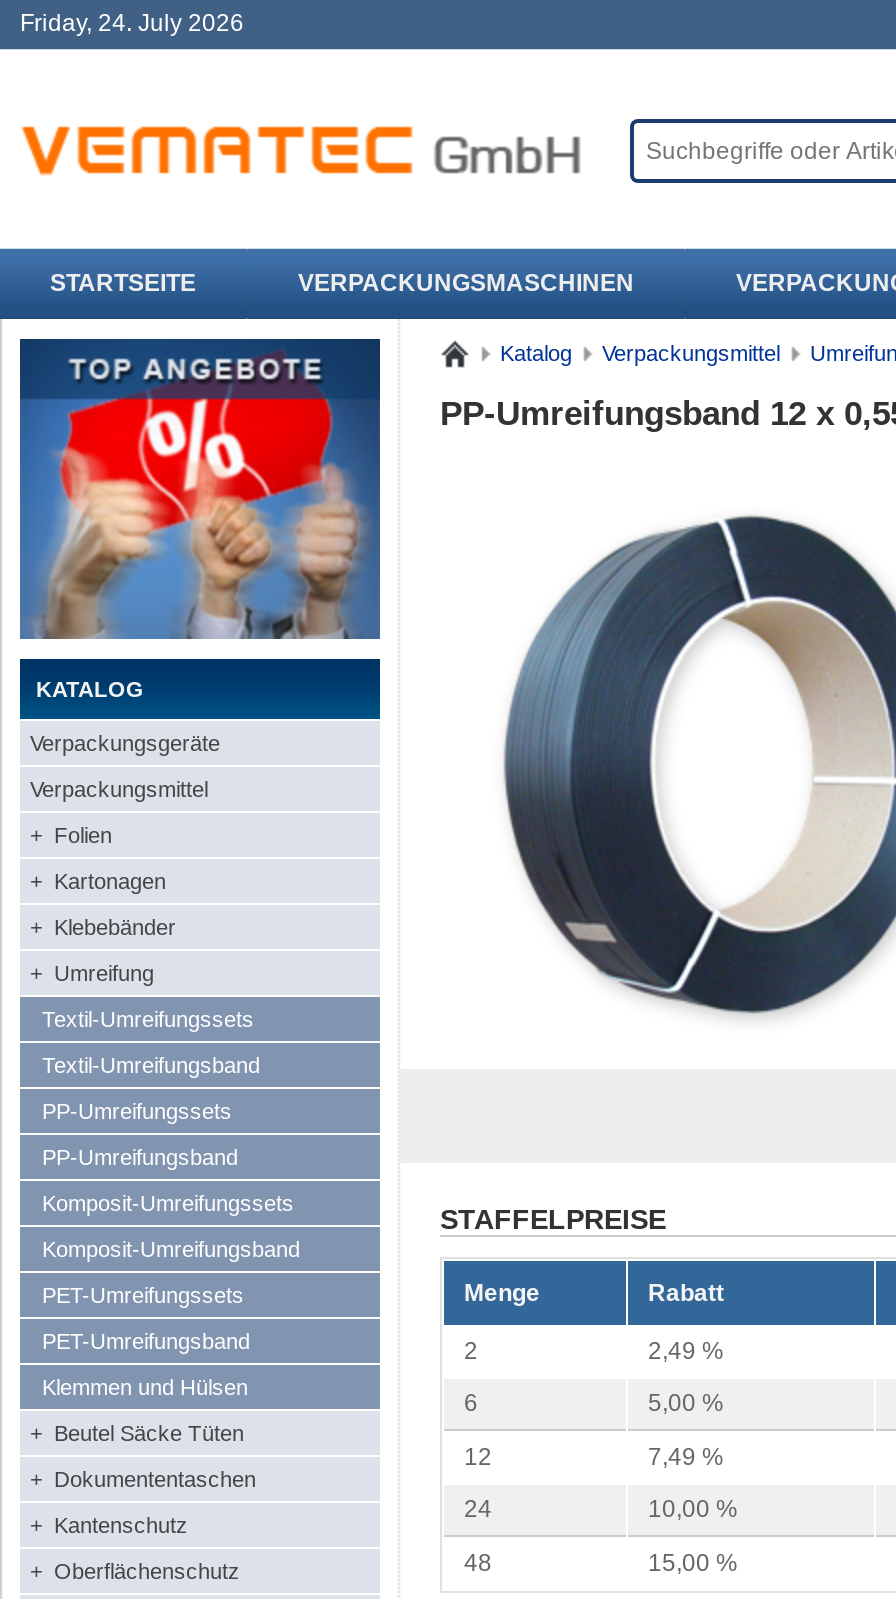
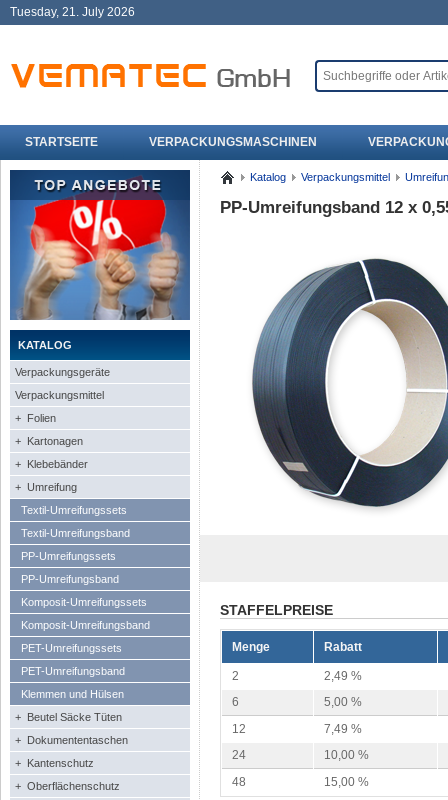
- Friday, 24. July 2026
+ Tuesday, 21. July 2026
